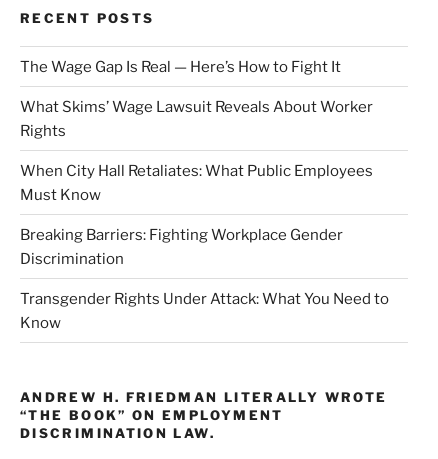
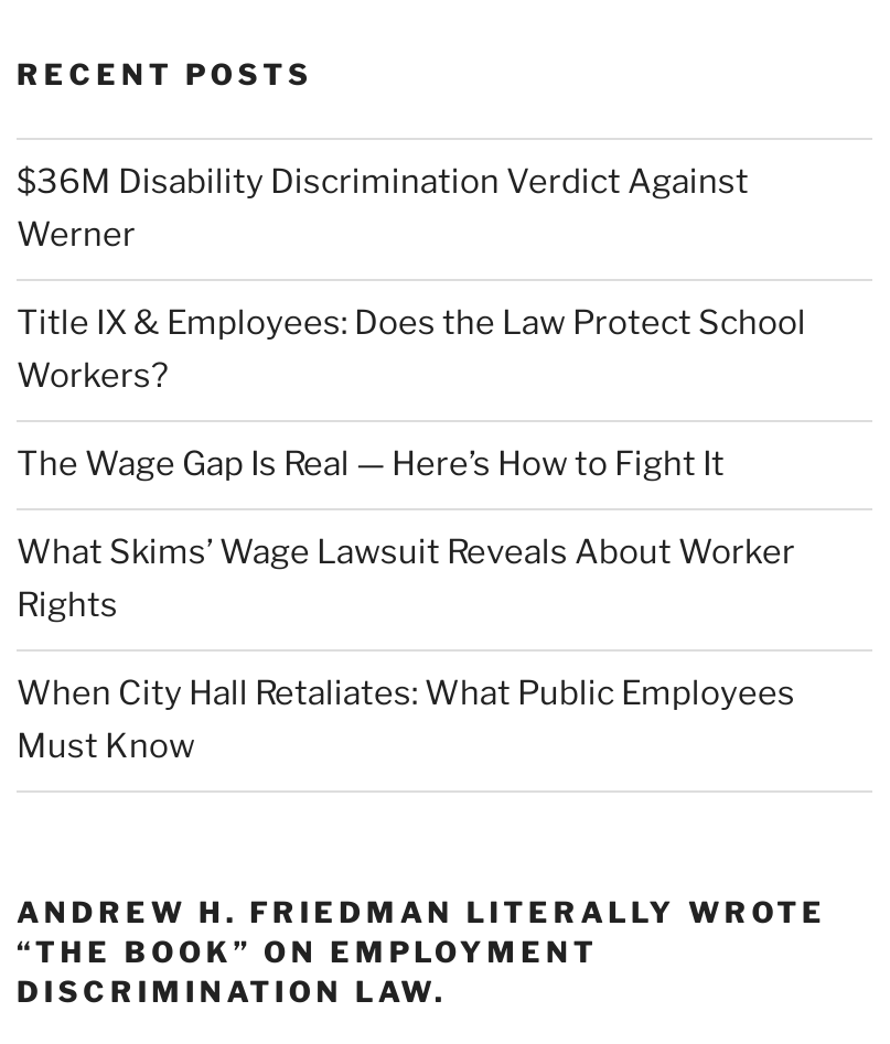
+ $36M Disability Discrimination Verdict Against
+ Werner
+ Title IX & Employees: Does the Law Protect School
+ Workers?

moved down: The Wage Gap Is Real — Here’s How to Fight It | What Skims’ Wage Lawsuit Reveals About Worker | Rights | When City Hall Retaliates: What Public Employees | Must Know

- Breaking Barriers: Fighting Workplace Gender
- Discrimination
- Transgender Rights Under Attack: What You Need to
- Know
